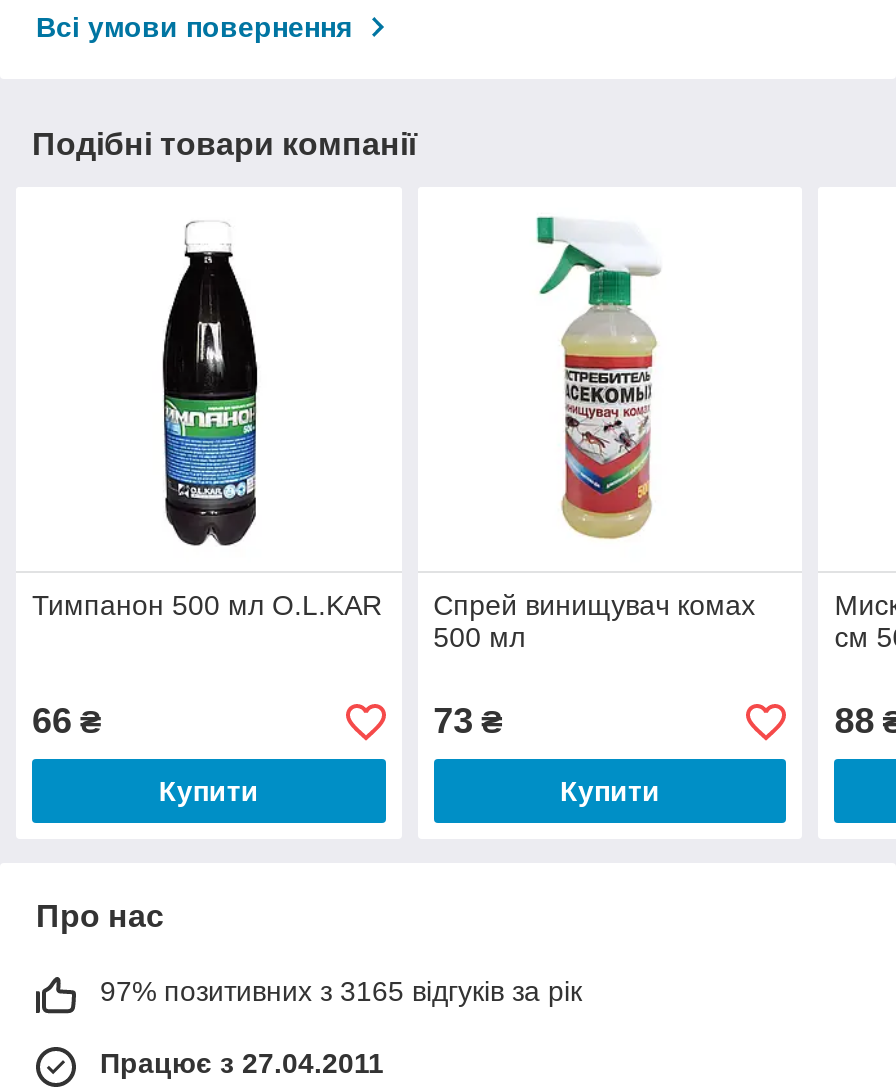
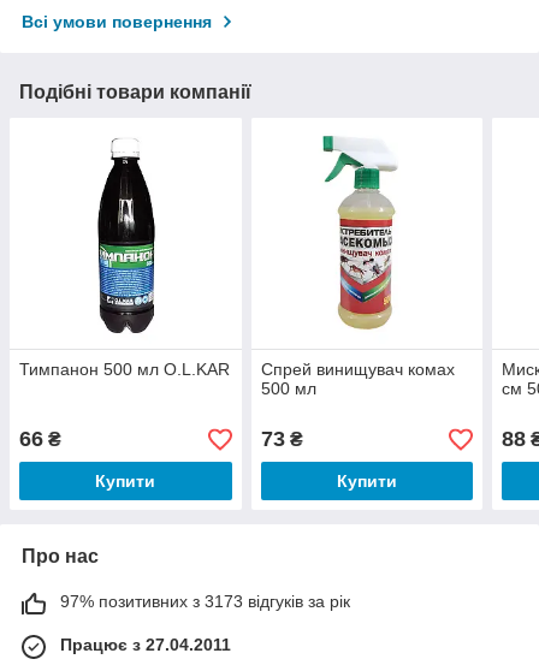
- 97% позитивних з 3165 відгуків за рік
+ 97% позитивних з 3173 відгуків за рік
